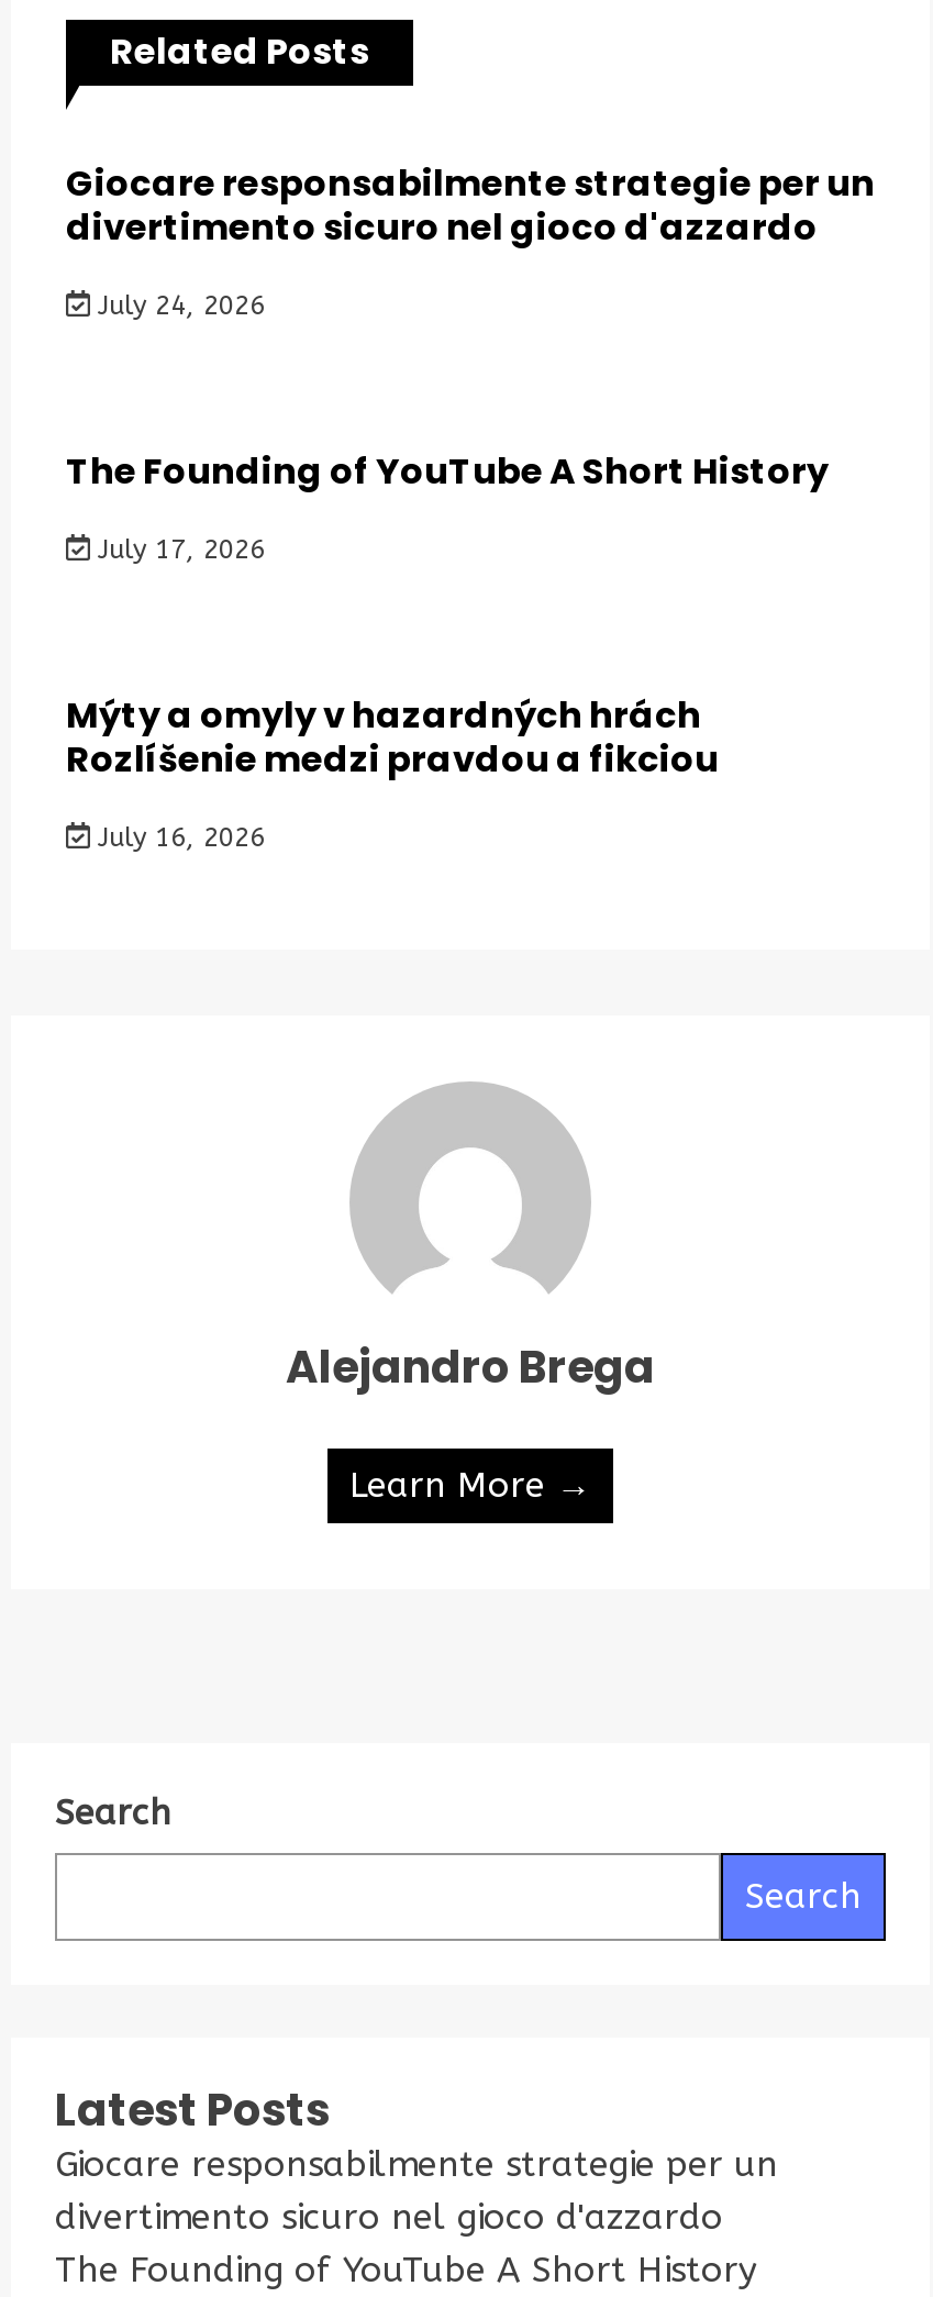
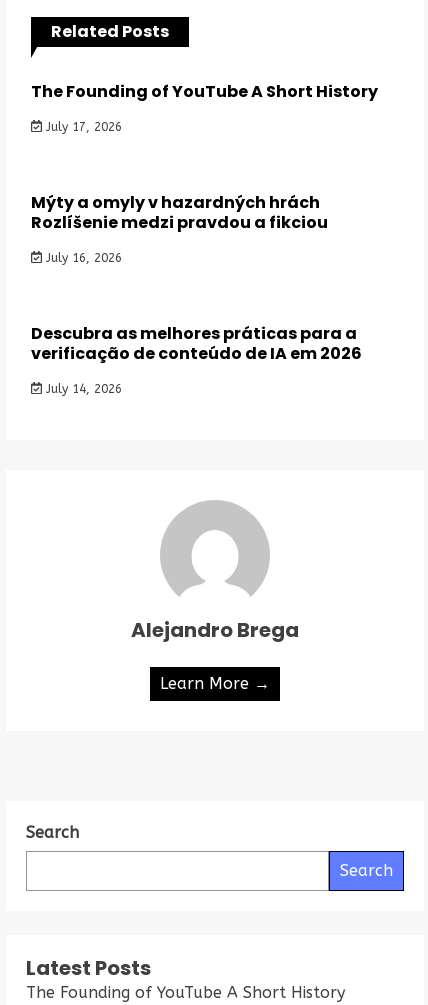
- Giocare responsabilmente strategie per un
- divertimento sicuro nel gioco d'azzardo
- July 24, 2026

moved up: The Founding of YouTube A Short History | July 17, 2026 | Mýty a omyly v hazardných hrách | Rozlíšenie medzi pravdou a fikciou | July 16, 2026

+ Descubra as melhores práticas para a
+ verificação de conteúdo de IA em 2026
+ July 14, 2026

- Giocare responsabilmente strategie per un
- divertimento sicuro nel gioco d'azzardo
